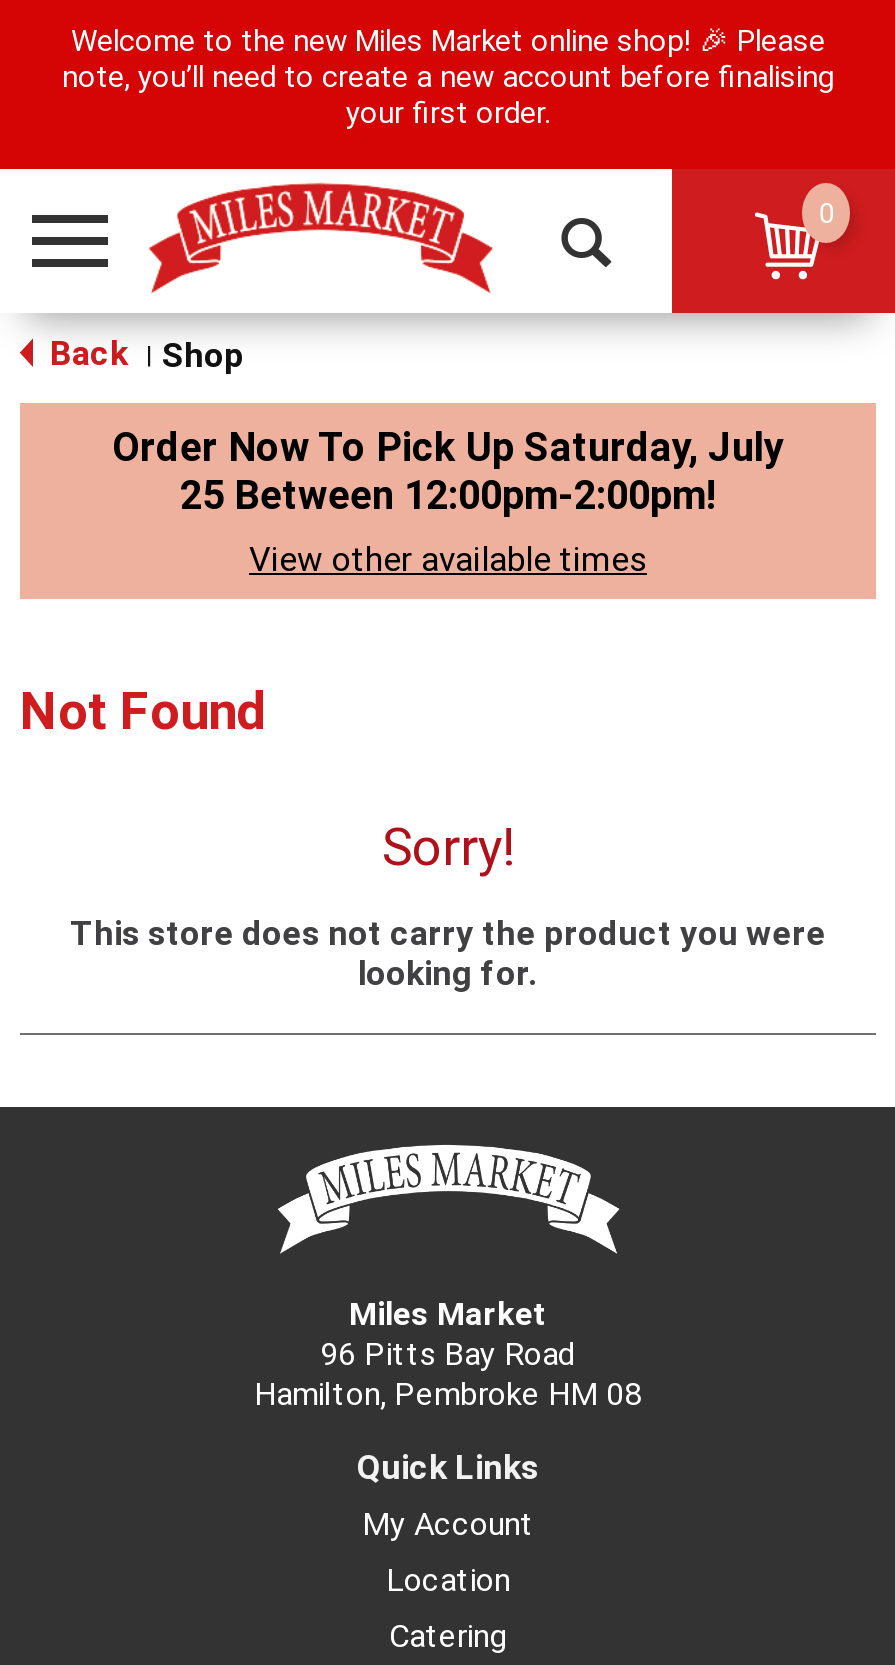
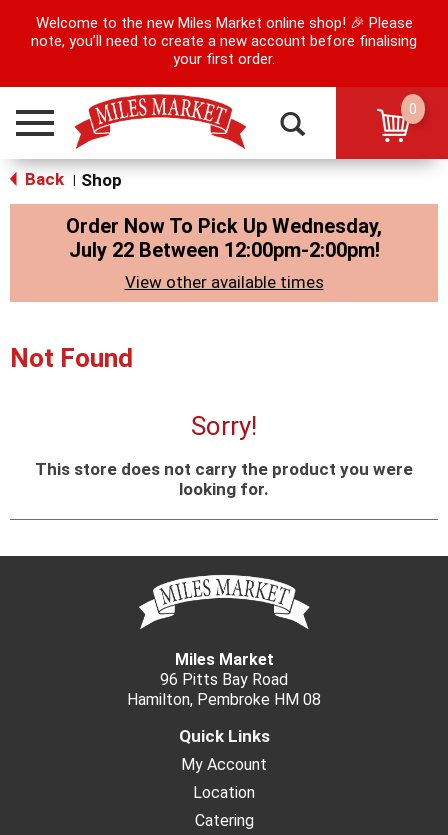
- Order Now To Pick Up Saturday, July
- 25 Between 12:00pm-2:00pm!
+ Order Now To Pick Up Wednesday,
+ July 22 Between 12:00pm-2:00pm!
